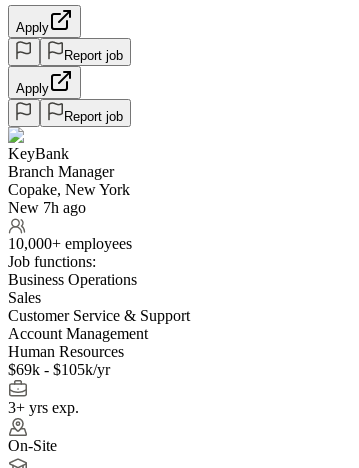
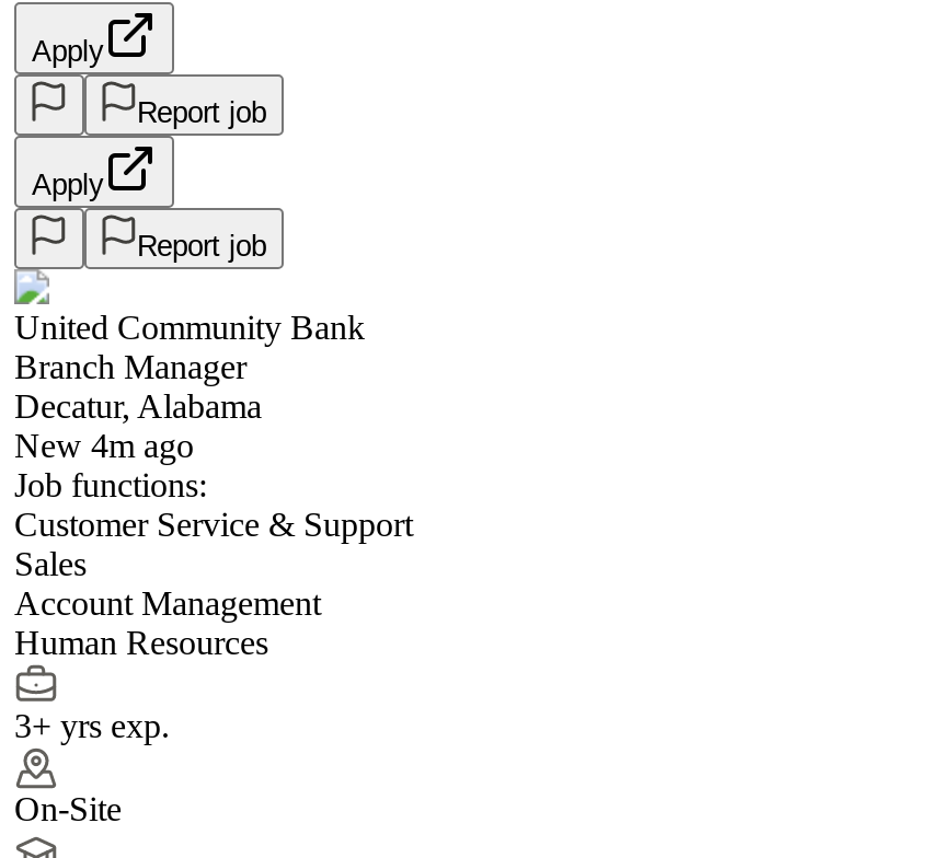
- KeyBank
+ United Community Bank

- Copake, New York
- New 7h ago
- 10,000+ employees
+ Decatur, Alabama
+ New 4m ago

- Business Operations

moved up: Customer Service & Support

- $69k - $105k/yr
